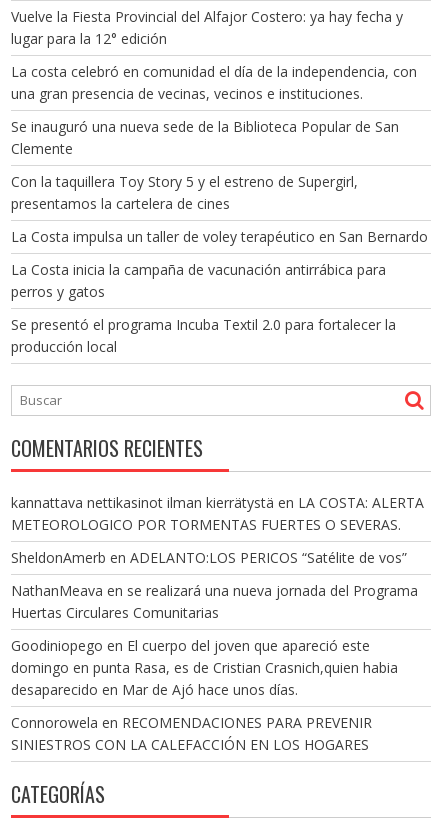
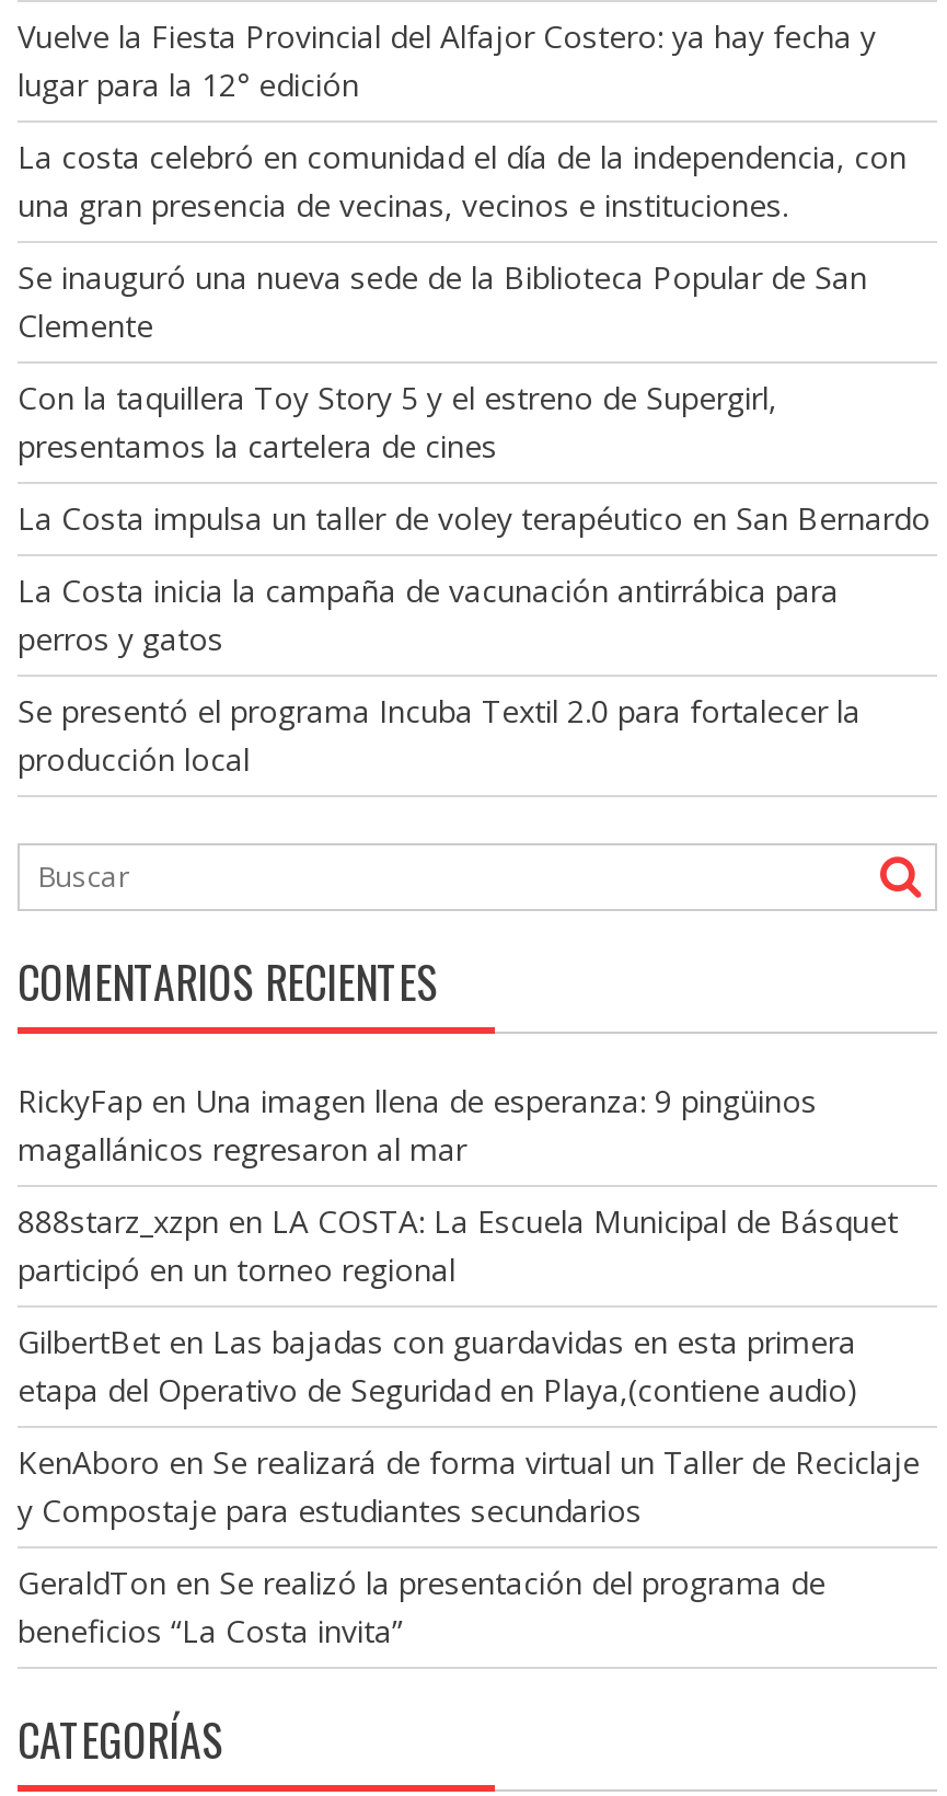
- kannattava nettikasinot ilman kierrätystä en LA COSTA: ALERTA
- METEOROLOGICO POR TORMENTAS FUERTES O SEVERAS.
+ RickyFap en Una imagen llena de esperanza: 9 pingüinos
+ magallánicos regresaron al mar

- SheldonAmerb en ADELANTO:LOS PERICOS “Satélite de vos”
+ 888starz_xzpn en LA COSTA: La Escuela Municipal de Básquet
+ participó en un torneo regional

- NathanMeava en se realizará una nueva jornada del Programa
- Huertas Circulares Comunitarias
+ GilbertBet en Las bajadas con guardavidas en esta primera
+ etapa del Operativo de Seguridad en Playa,(contiene audio)

- Goodiniopego en El cuerpo del joven que apareció este
- domingo en punta Rasa, es de Cristian Crasnich,quien habia
- desaparecido en Mar de Ajó hace unos días.
+ KenAboro en Se realizará de forma virtual un Taller de Reciclaje
+ y Compostaje para estudiantes secundarios

- Connorowela en RECOMENDACIONES PARA PREVENIR
- SINIESTROS CON LA CALEFACCIÓN EN LOS HOGARES
+ GeraldTon en Se realizó la presentación del programa de
+ beneficios “La Costa invita”
